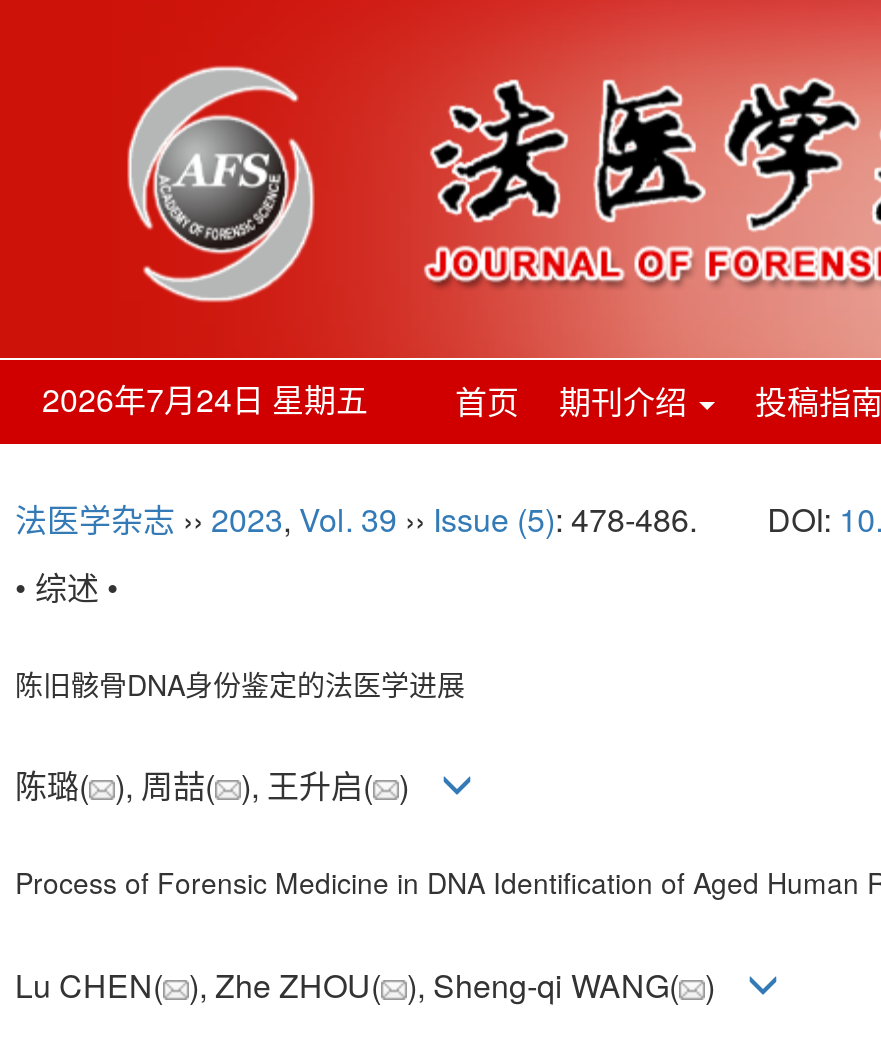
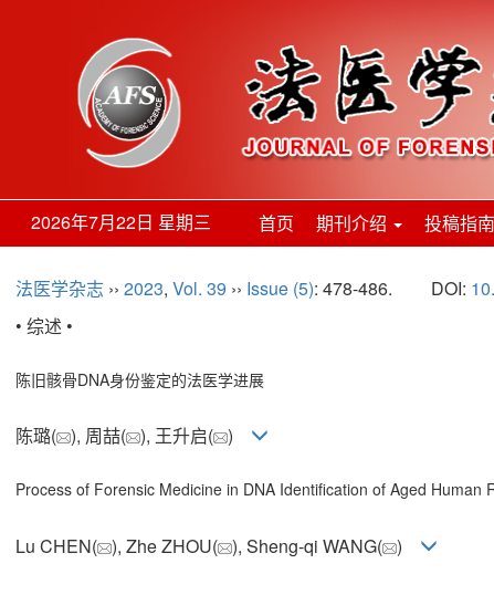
- 2026年7月24日 星期五
+ 2026年7月22日 星期三
